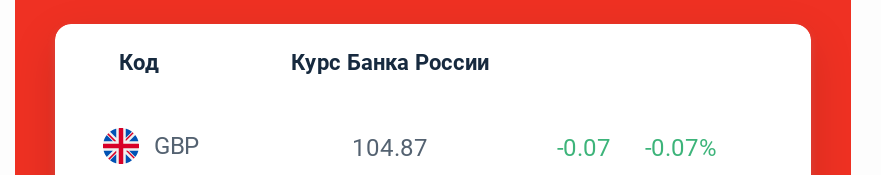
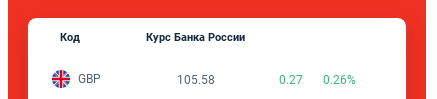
- 104.87
+ 105.58

- -0.07
+ 0.27

- -0.07%
+ 0.26%
